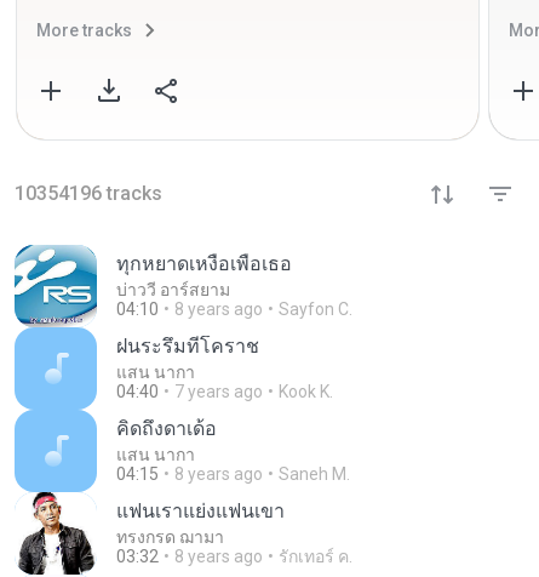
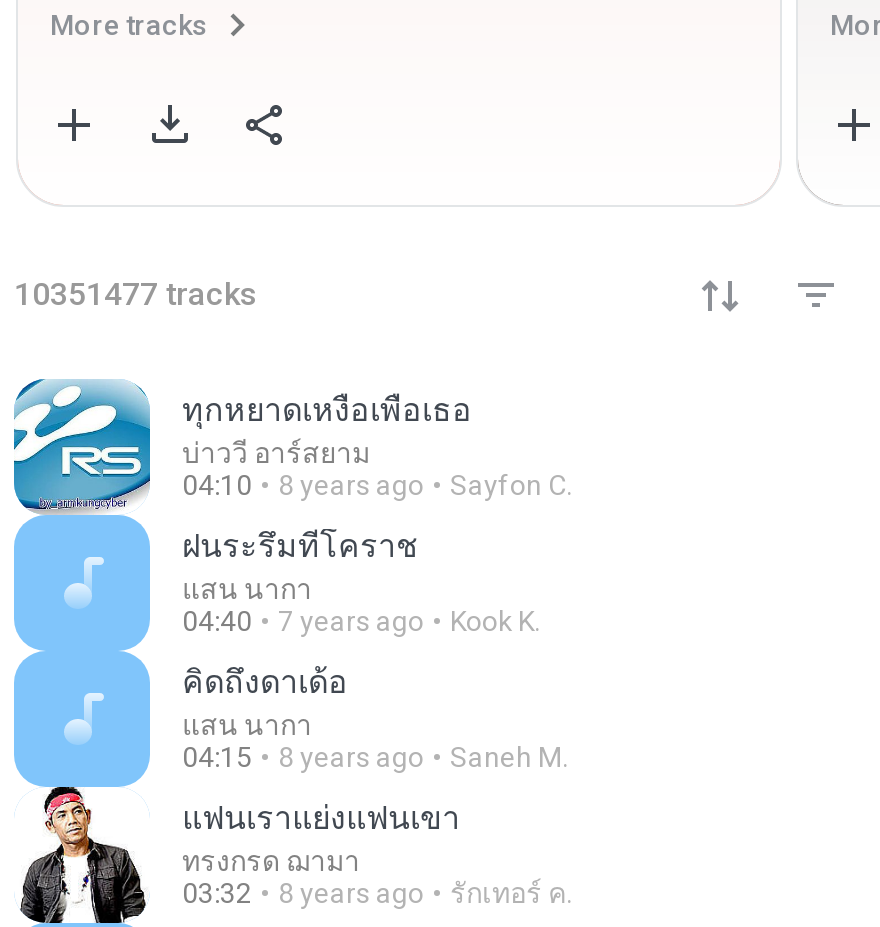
- 10354196 tracks
+ 10351477 tracks
